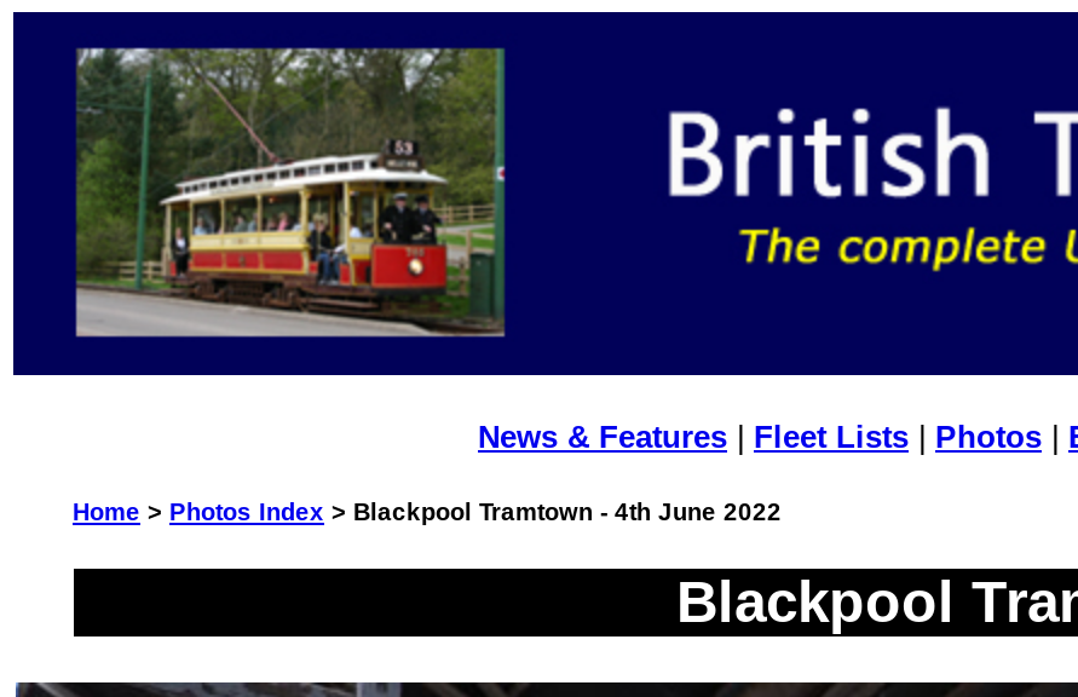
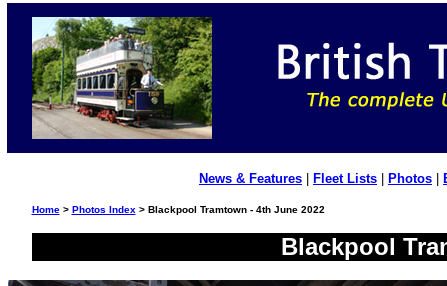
- [image]
+ [image]
